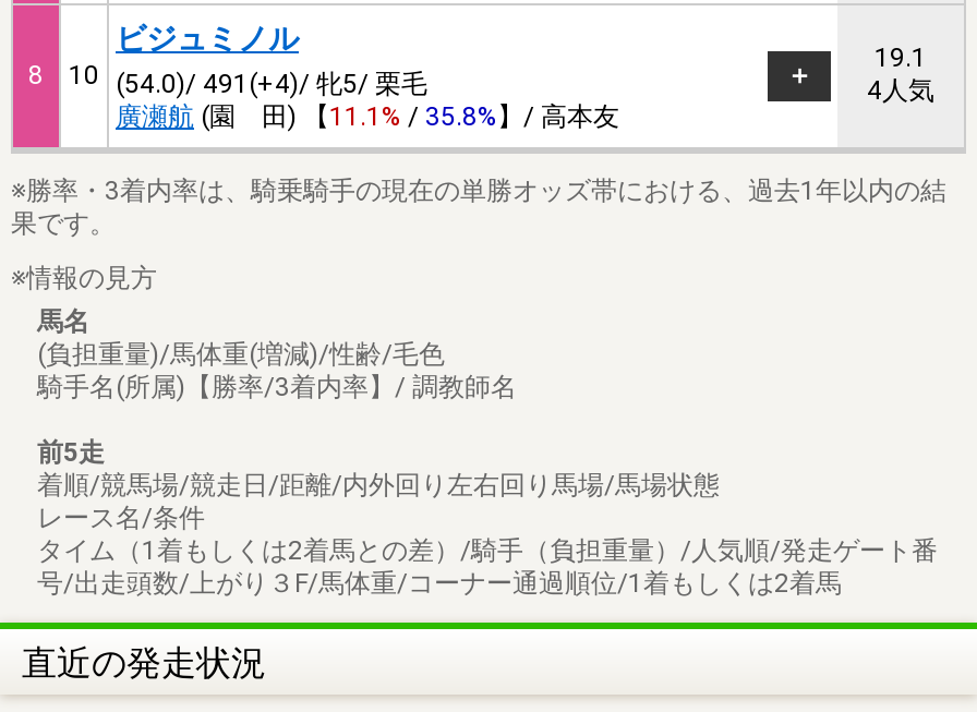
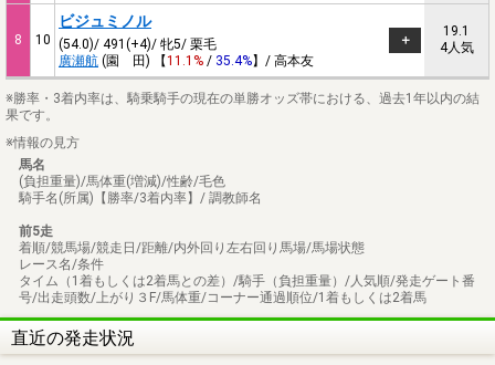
- 廣瀬航(園 田) 【11.1% / 35.8%】/ 高本友
+ 廣瀬航(園 田) 【11.1% / 35.4%】/ 高本友
